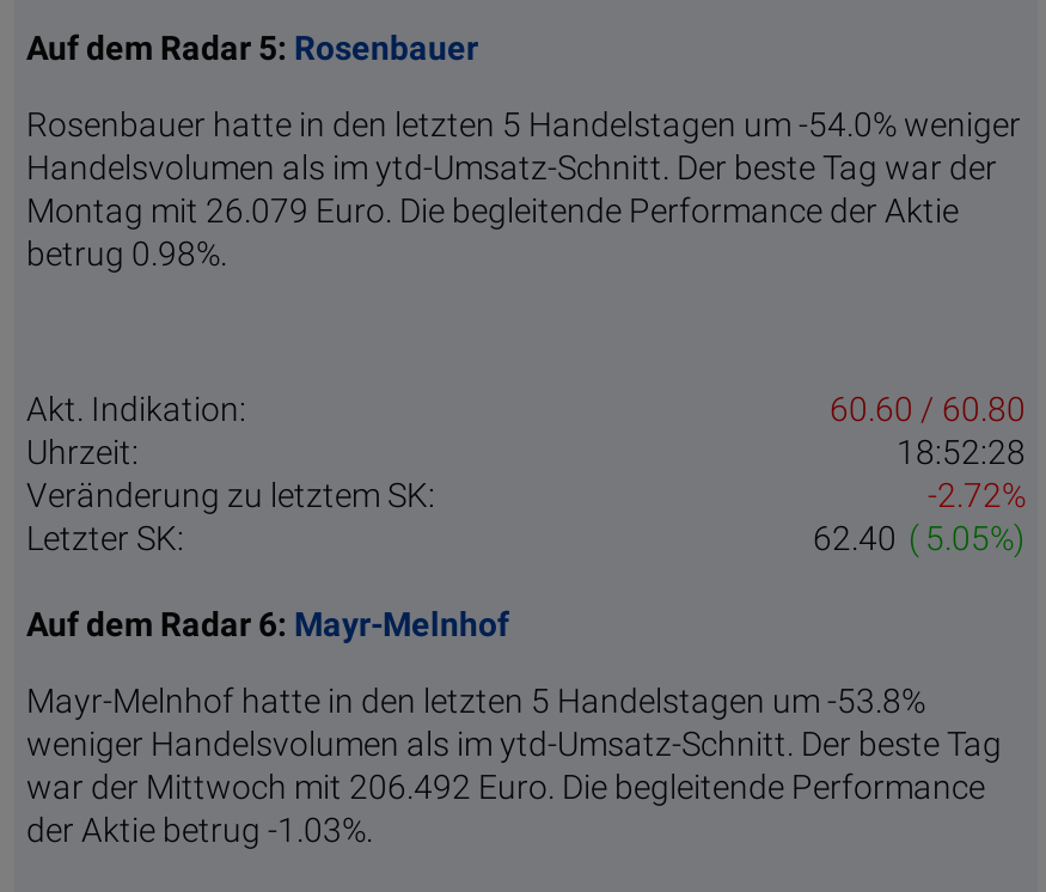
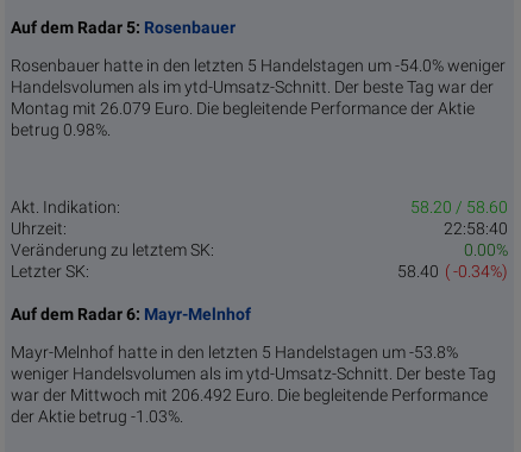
- 60.60 / 60.80
+ 58.20 / 58.60

- 18:52:28
+ 22:58:40

- -2.72%
+ 0.00%

- 62.40
+ 58.40

- ( 5.05%)
+ ( -0.34%)
